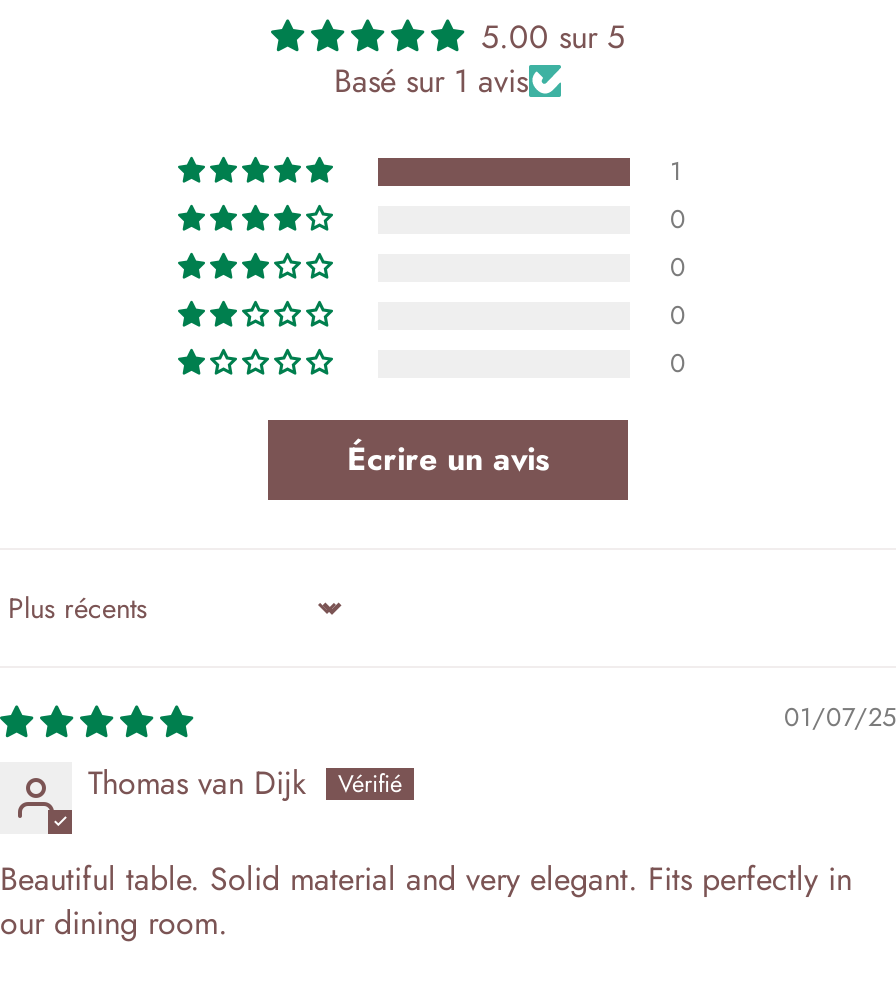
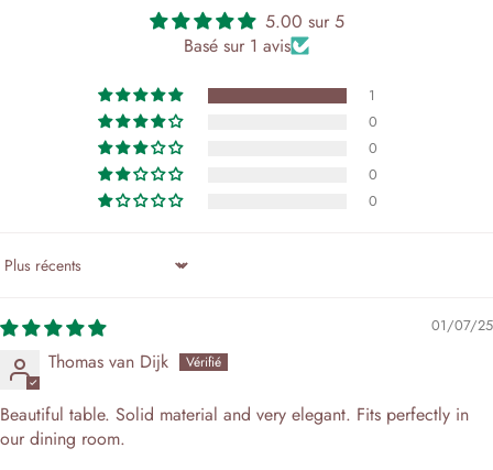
- Écrire un avis
